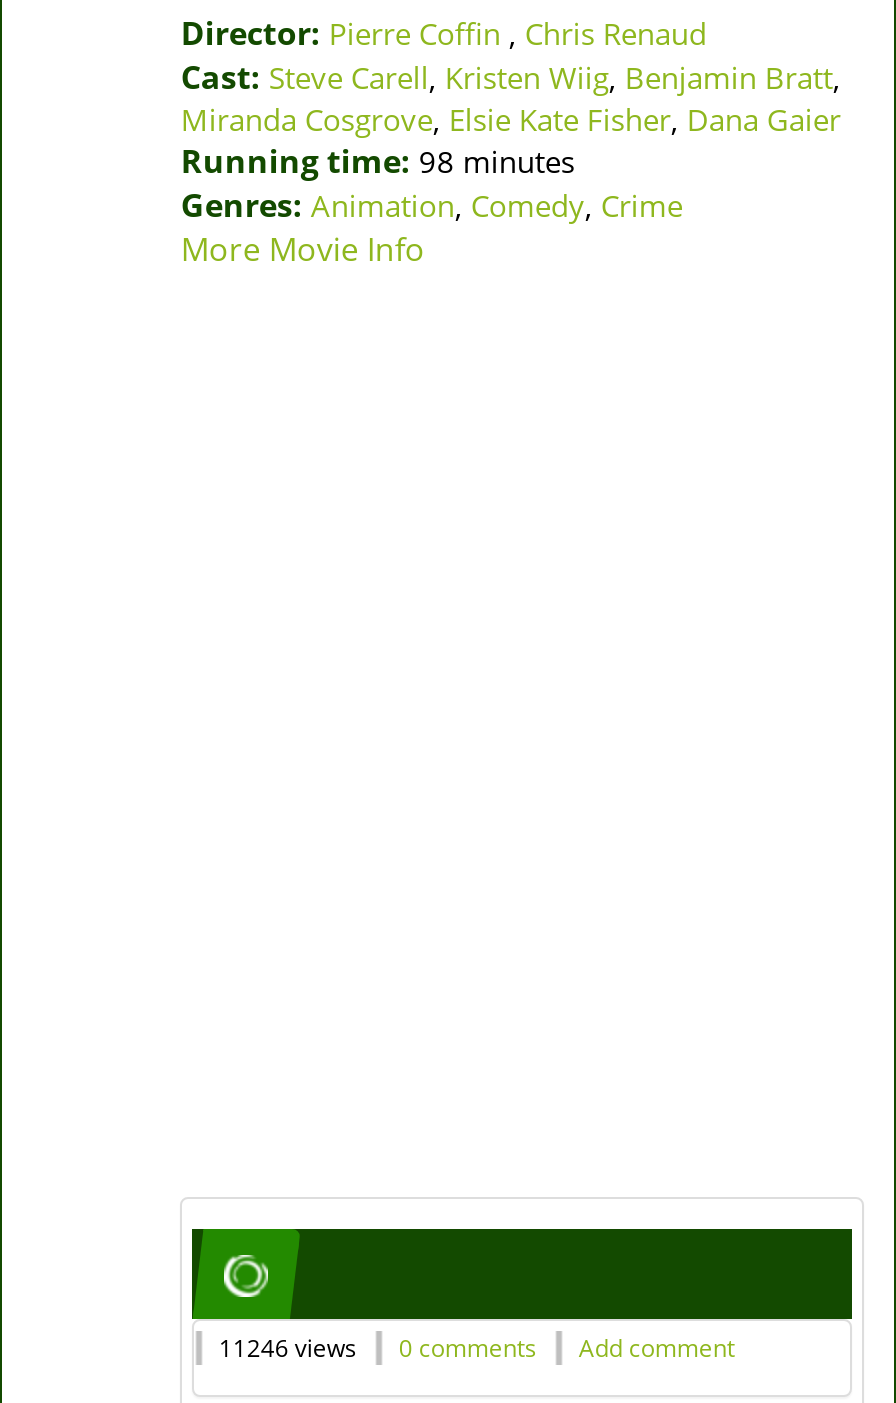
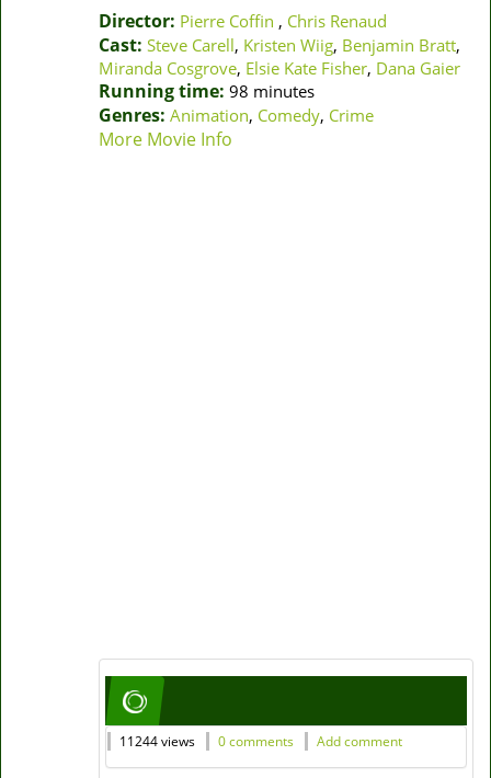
- 11246 views 0 comments Add comment
+ 11244 views 0 comments Add comment
